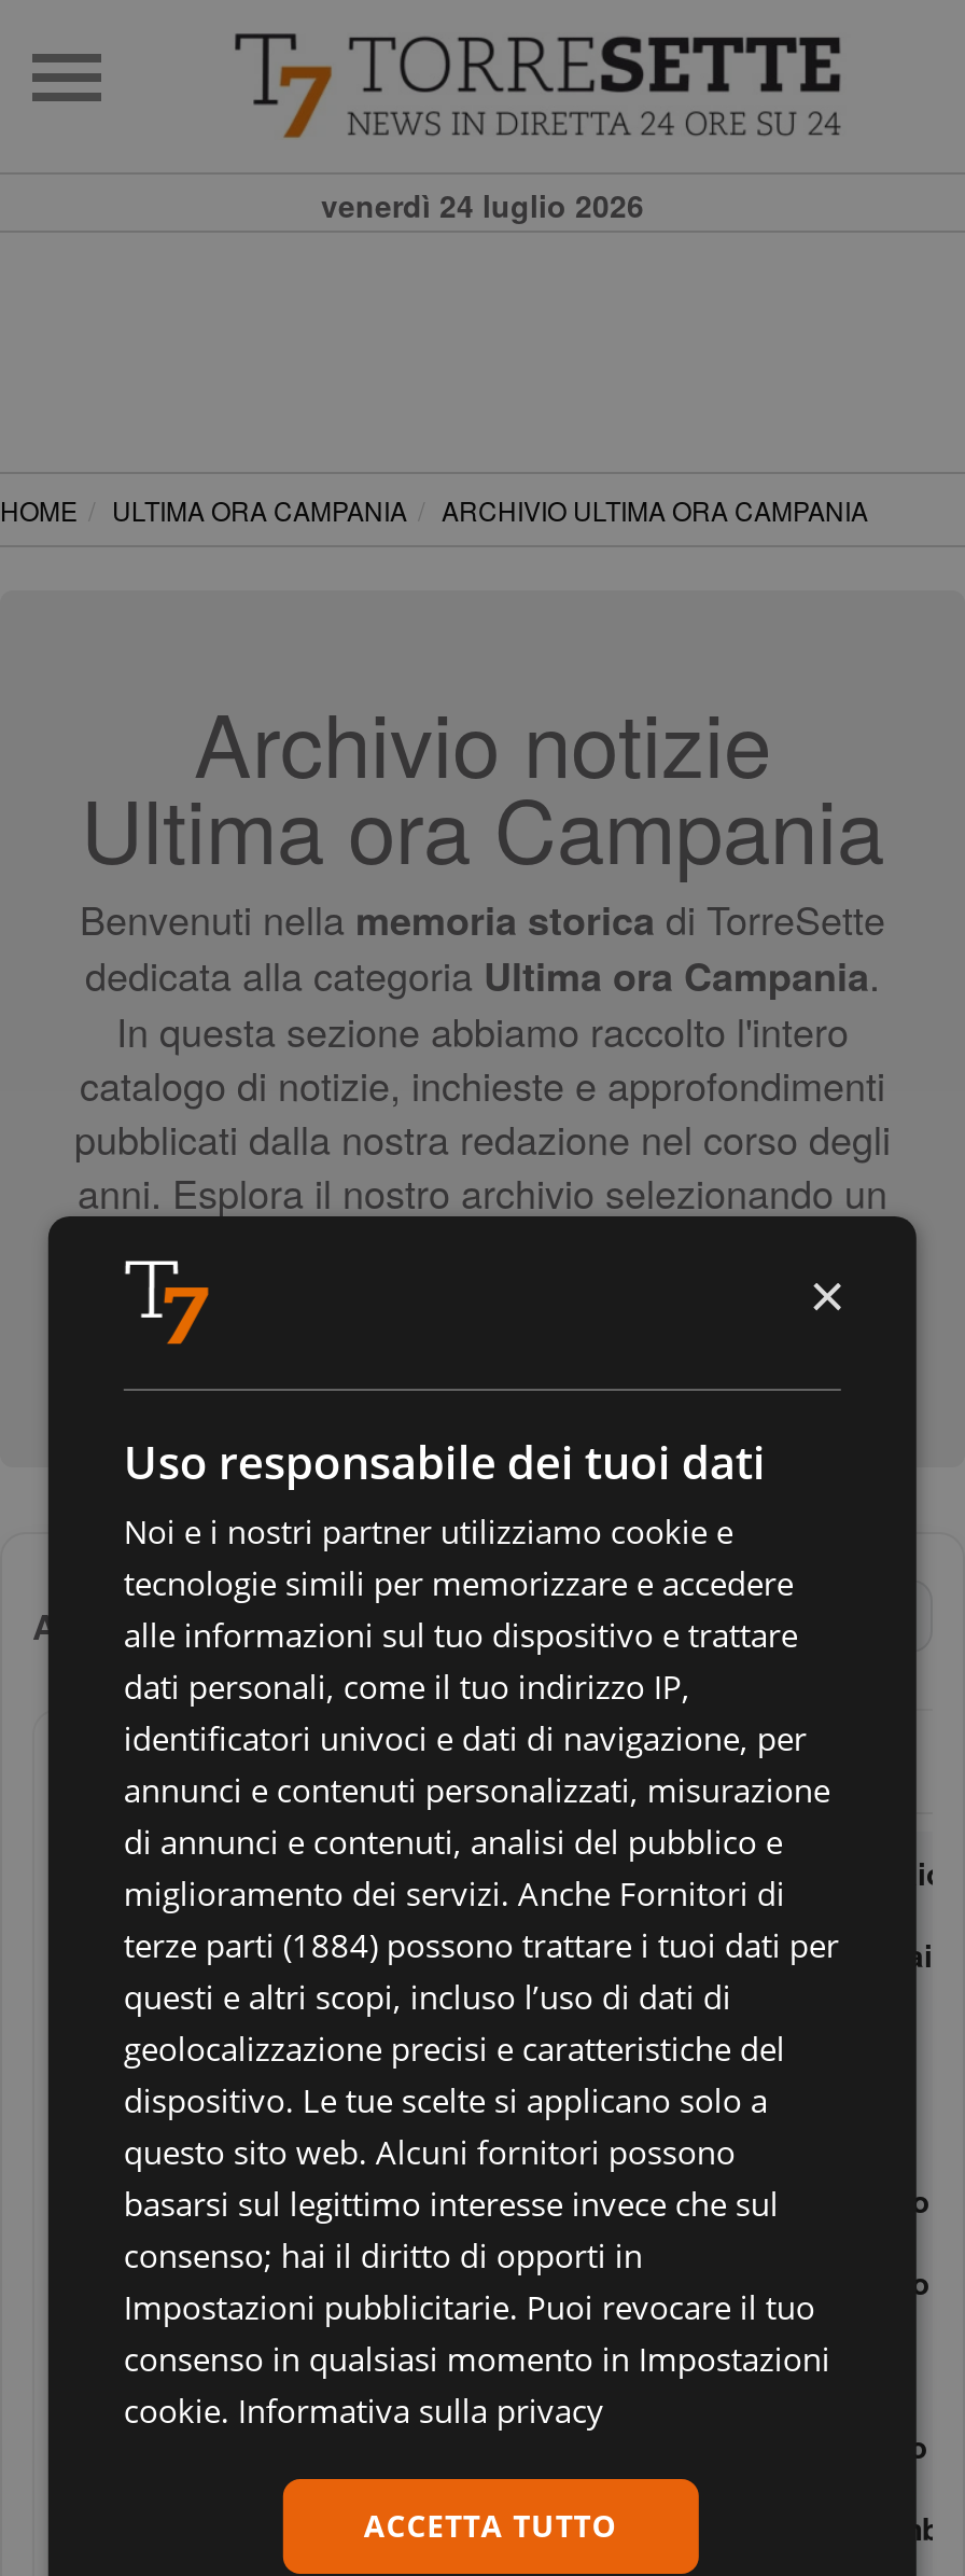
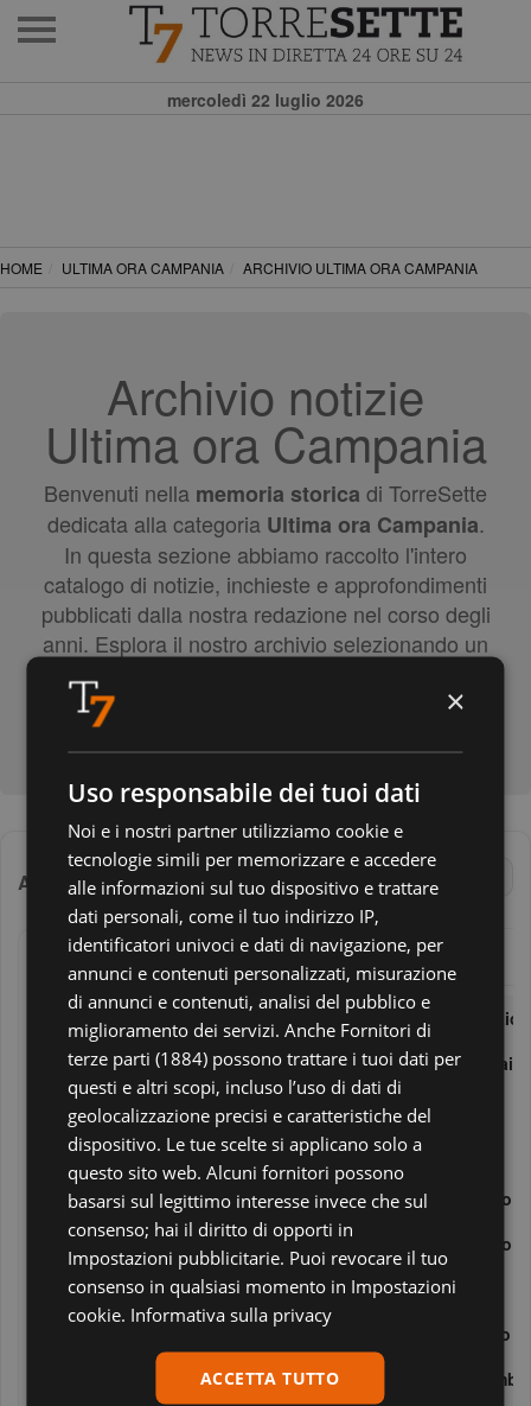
- venerdì 24 luglio 2026
+ mercoledì 22 luglio 2026
